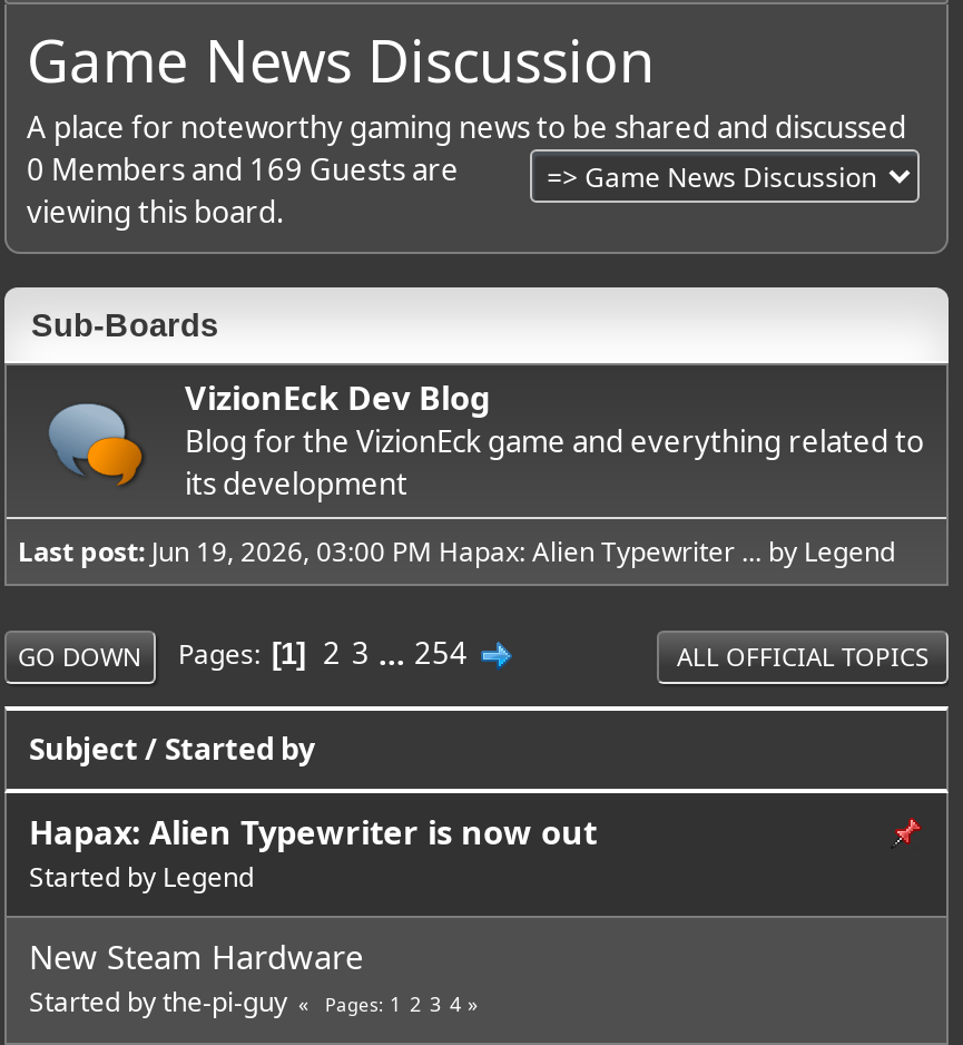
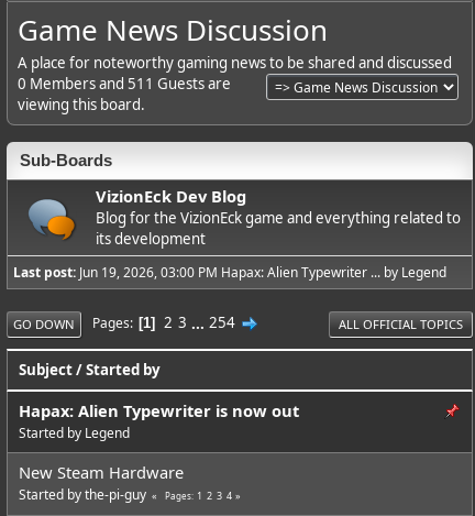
- 0 Members and 169 Guests are
+ 0 Members and 511 Guests are
